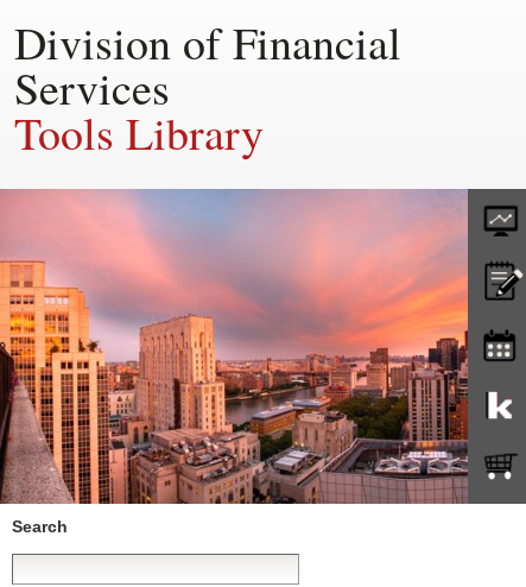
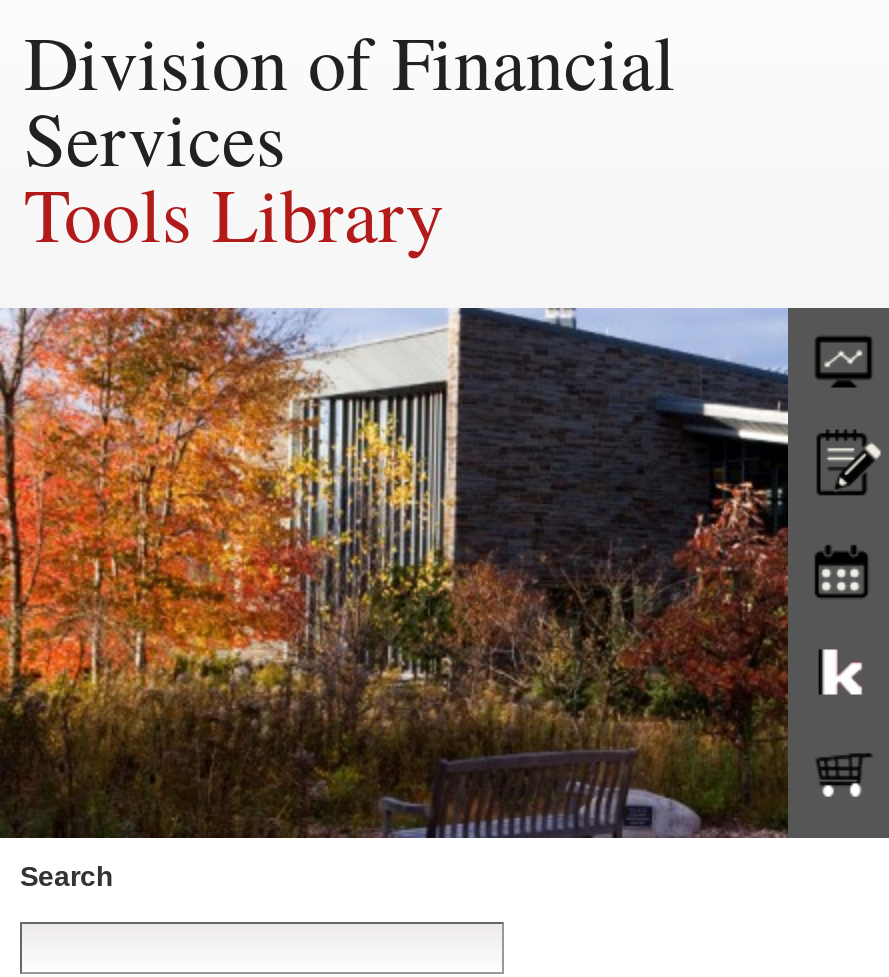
- [image]
+ [image]
